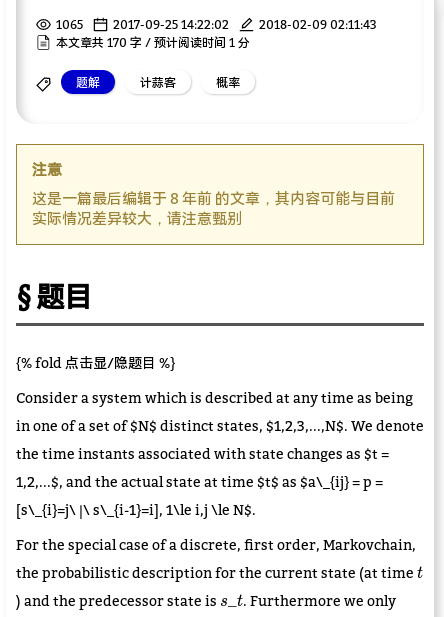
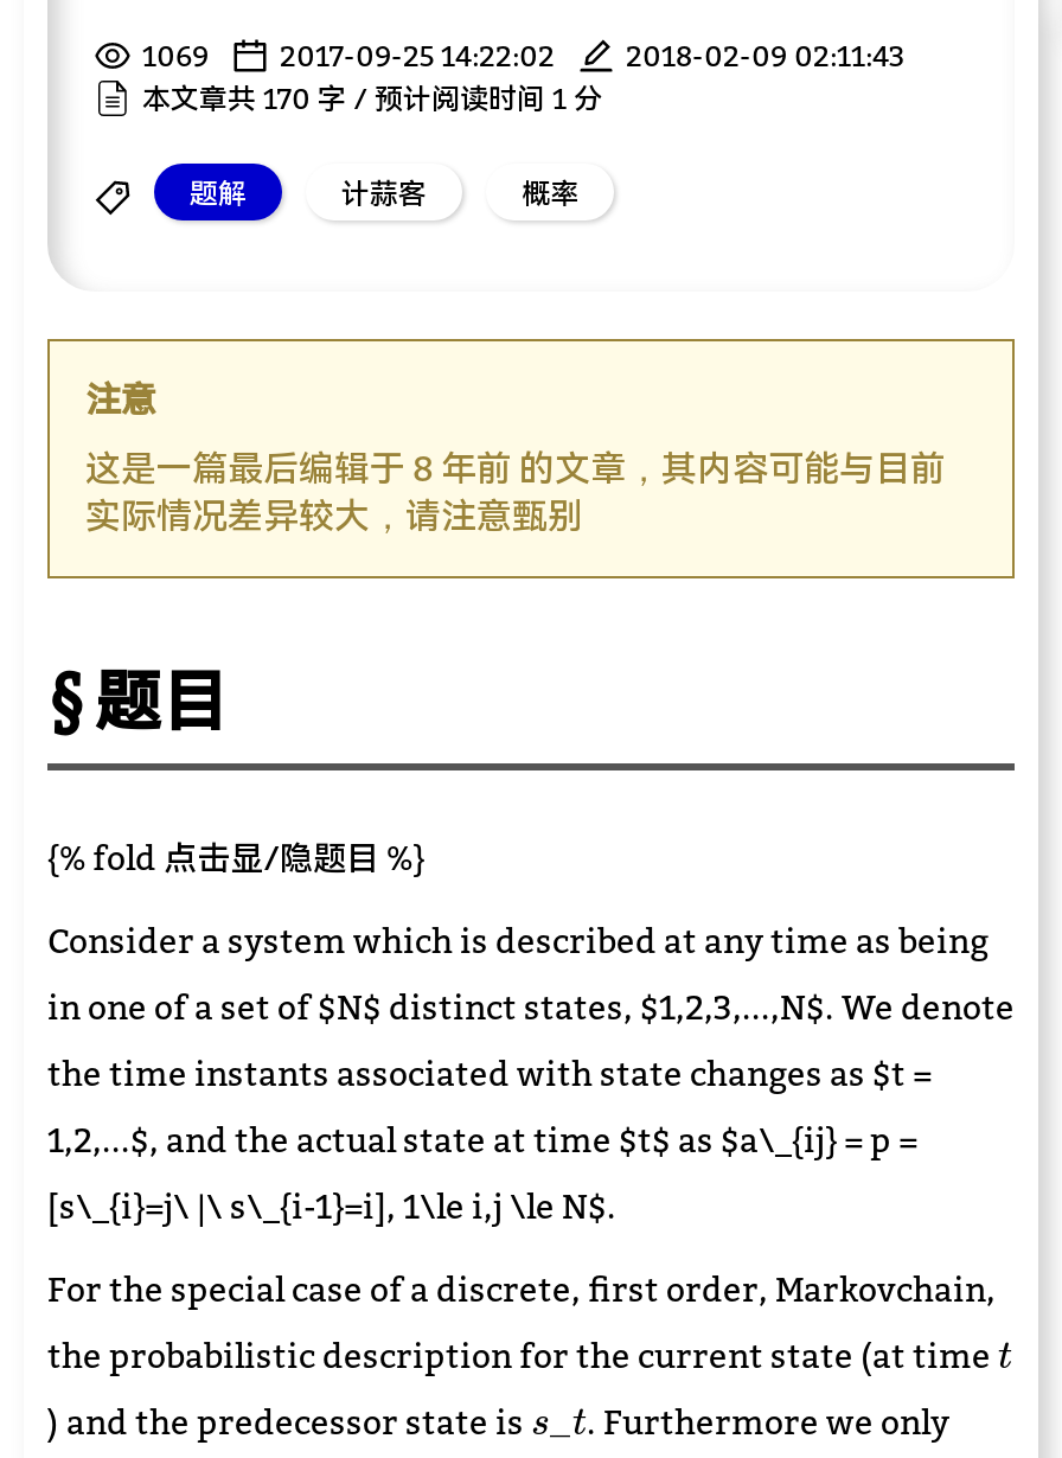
- 1065 2017-09-25 14:22:02 2018-02-09 02:11:43
+ 1069 2017-09-25 14:22:02 2018-02-09 02:11:43
